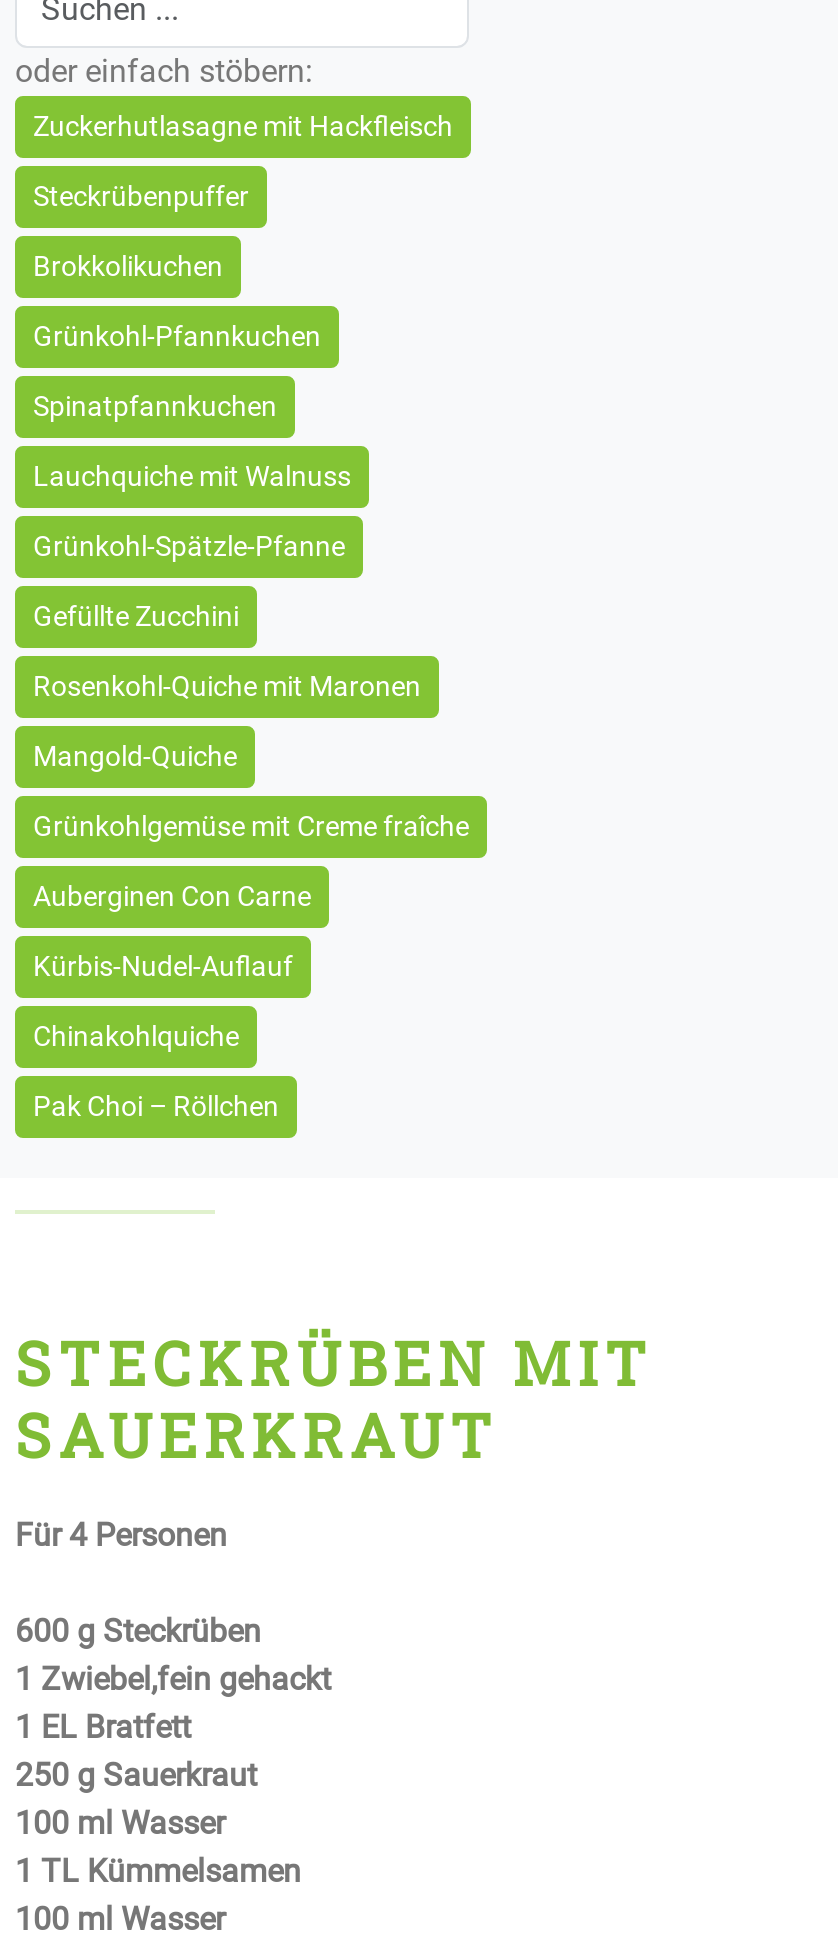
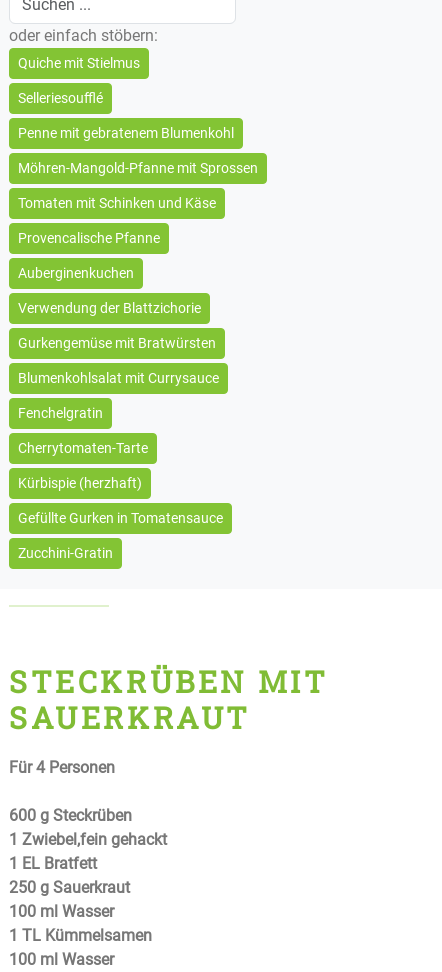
- Zuckerhutlasagne mit Hackfleisch
+ Quiche mit Stielmus

- Steckrübenpuffer
+ Selleriesoufflé

- Brokkolikuchen
+ Penne mit gebratenem Blumenkohl

- Grünkohl-Pfannkuchen
+ Möhren-Mangold-Pfanne mit Sprossen

- Spinatpfannkuchen
+ Tomaten mit Schinken und Käse

- Lauchquiche mit Walnuss
+ Provencalische Pfanne

- Grünkohl-Spätzle-Pfanne
+ Auberginenkuchen

- Gefüllte Zucchini
+ Verwendung der Blattzichorie

- Rosenkohl-Quiche mit Maronen
+ Gurkengemüse mit Bratwürsten

- Mangold-Quiche
+ Blumenkohlsalat mit Currysauce

- Grünkohlgemüse mit Creme fraîche
+ Fenchelgratin

- Auberginen Con Carne
+ Cherrytomaten-Tarte

- Kürbis-Nudel-Auflauf
+ Kürbispie (herzhaft)

- Chinakohlquiche
+ Gefüllte Gurken in Tomatensauce

- Pak Choi – Röllchen
+ Zucchini-Gratin
